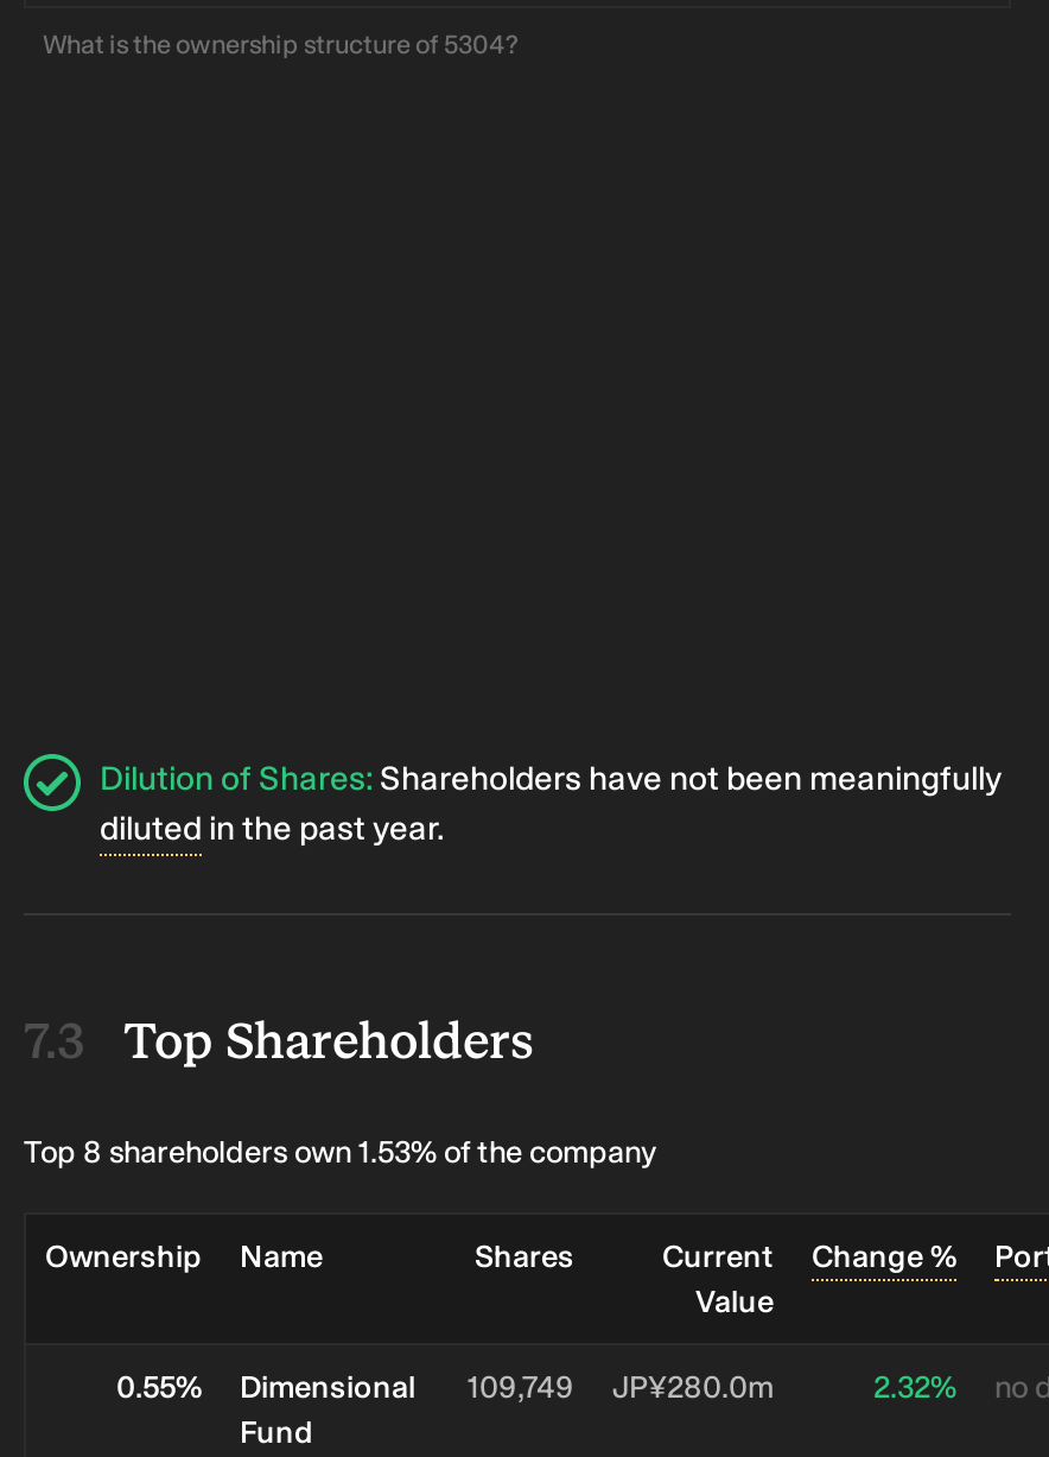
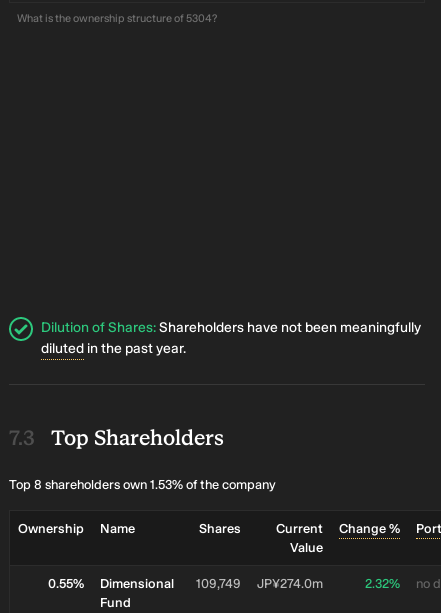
- 0.55% Dimensional 109,749 JP¥280.0m
+ 0.55% Dimensional 109,749 JP¥274.0m
